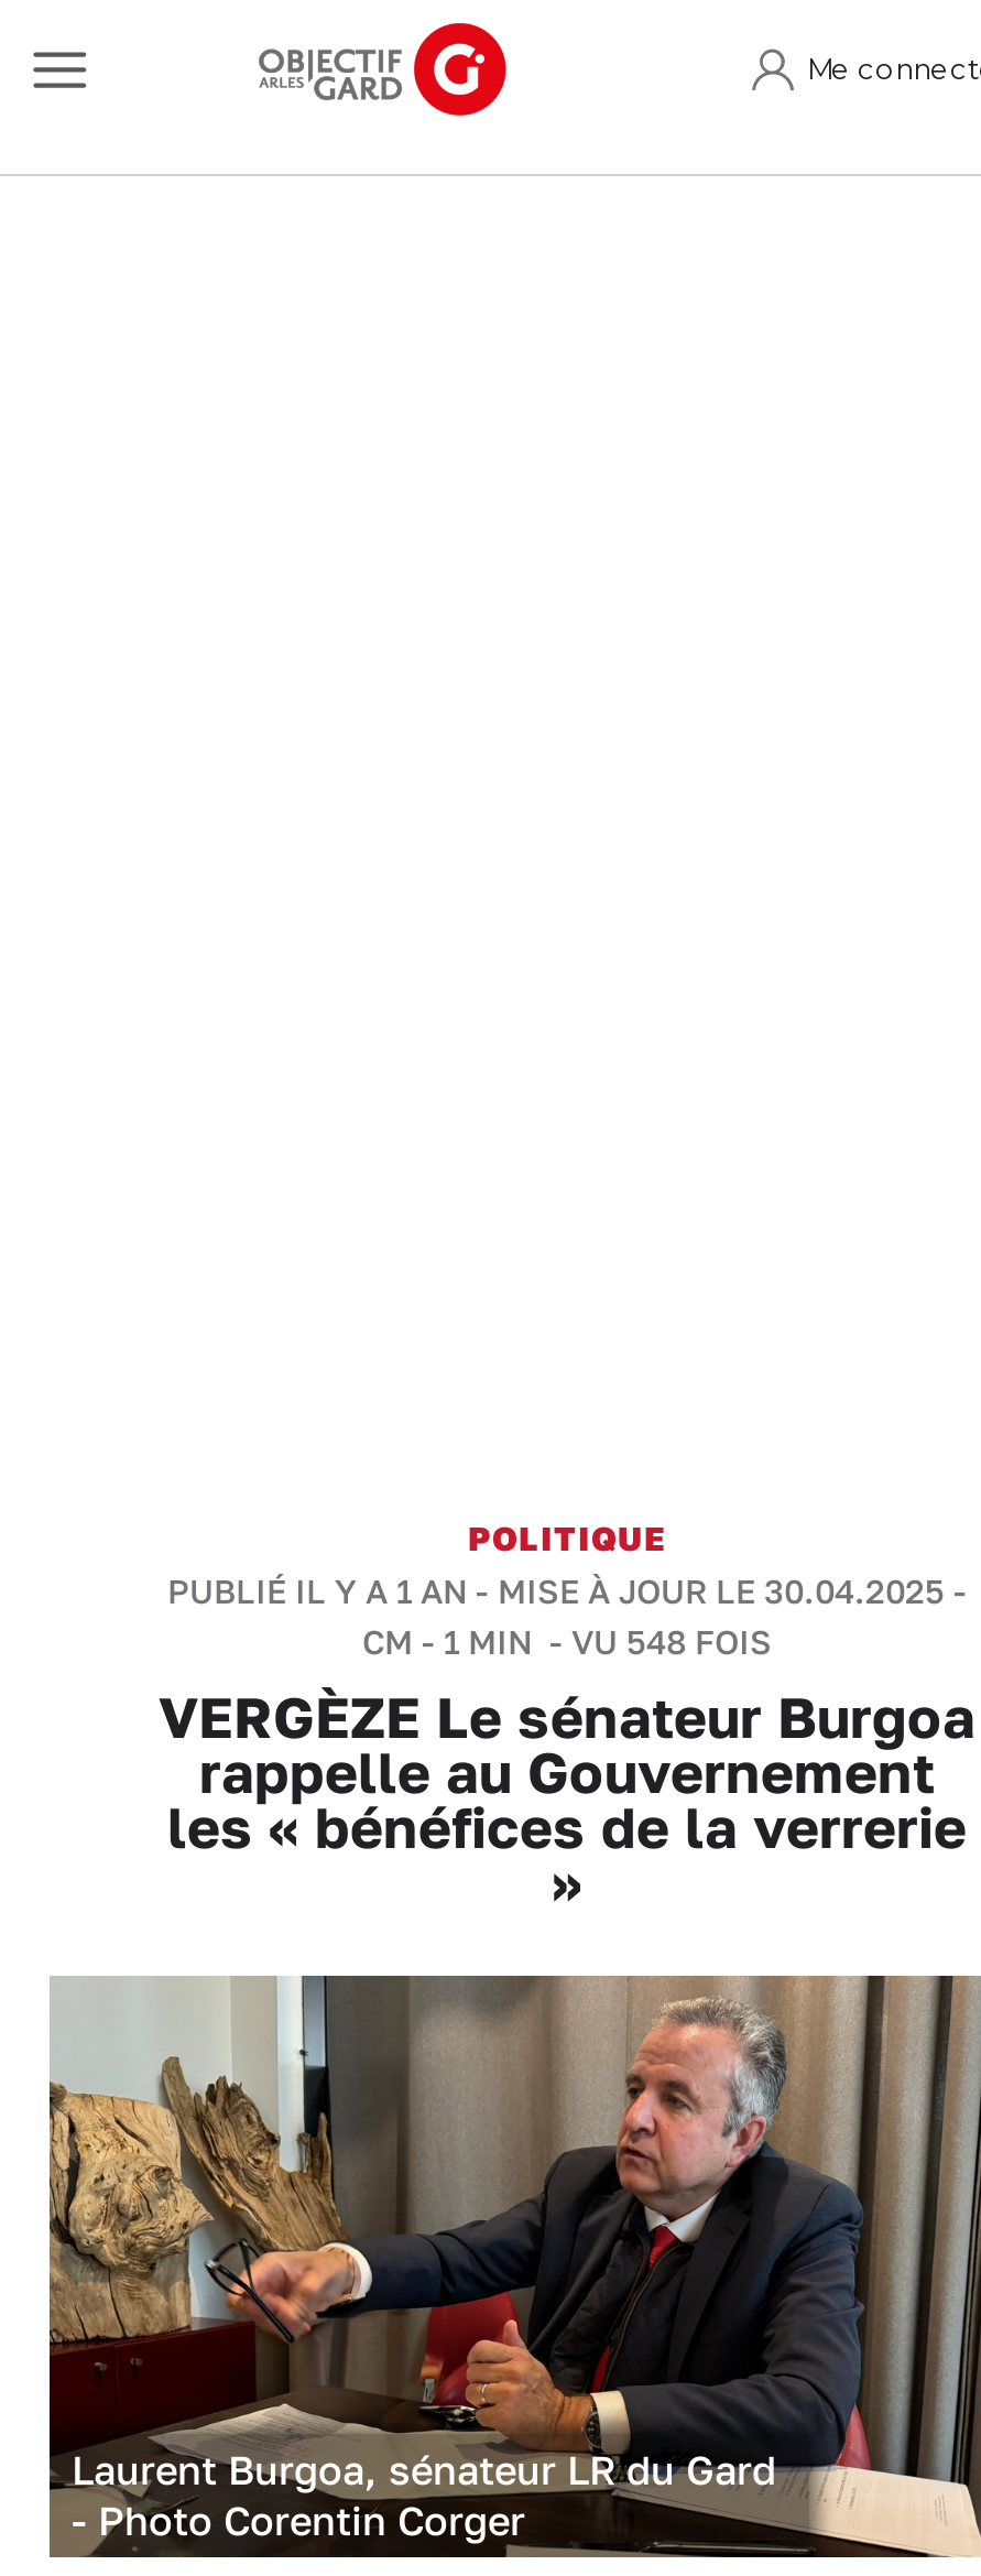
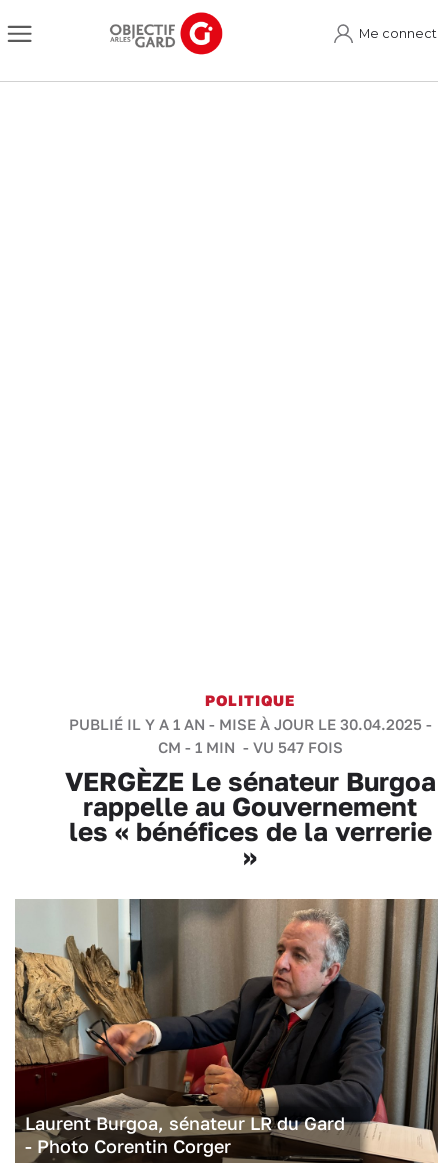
- CM - 1 MIN - VU 548 FOIS
+ CM - 1 MIN - VU 547 FOIS
